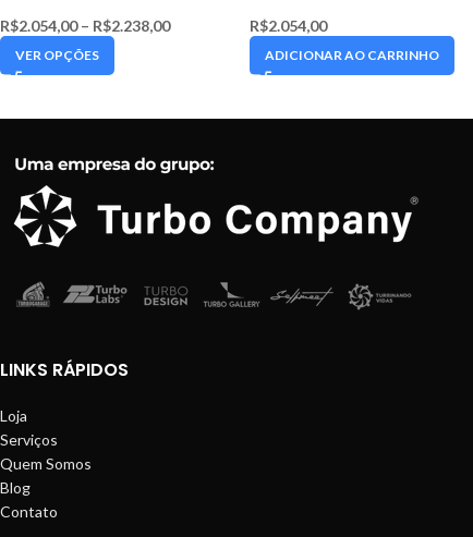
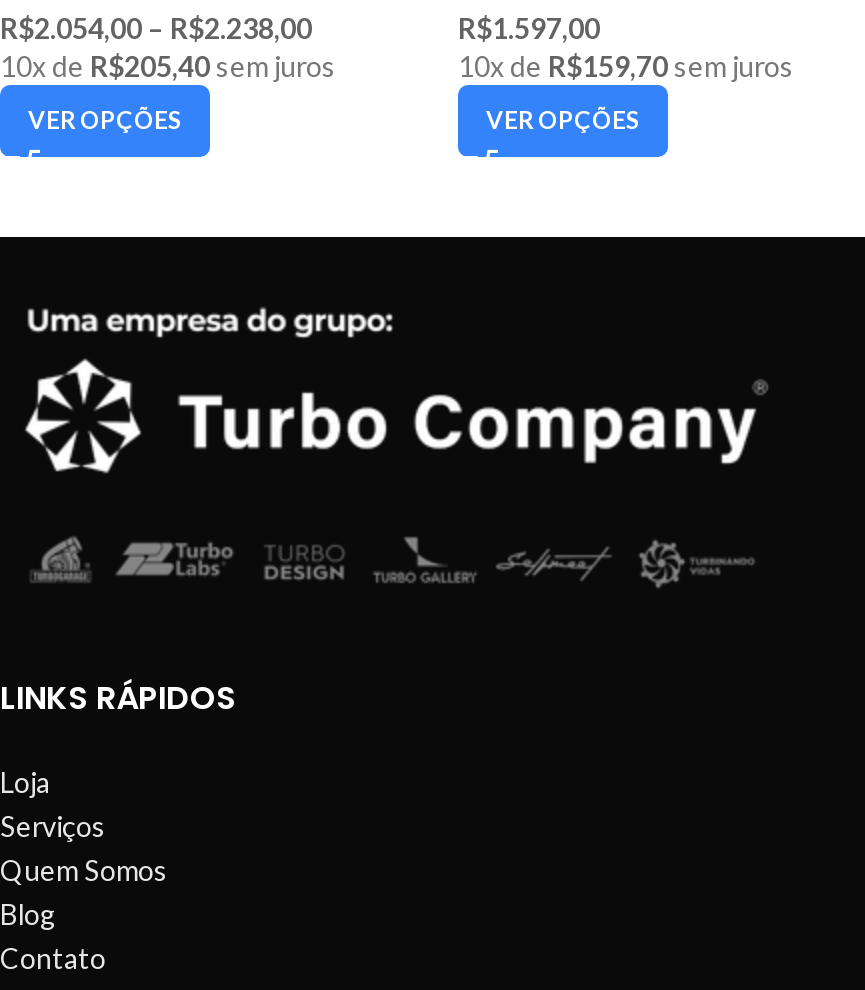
- R$2.054,00
+ R$1.597,00
+ 10x de R$159,70 sem juros

+ 10x de R$205,40 sem juros

- ADICIONAR AO CARRINHO
+ VER OPÇÕES
